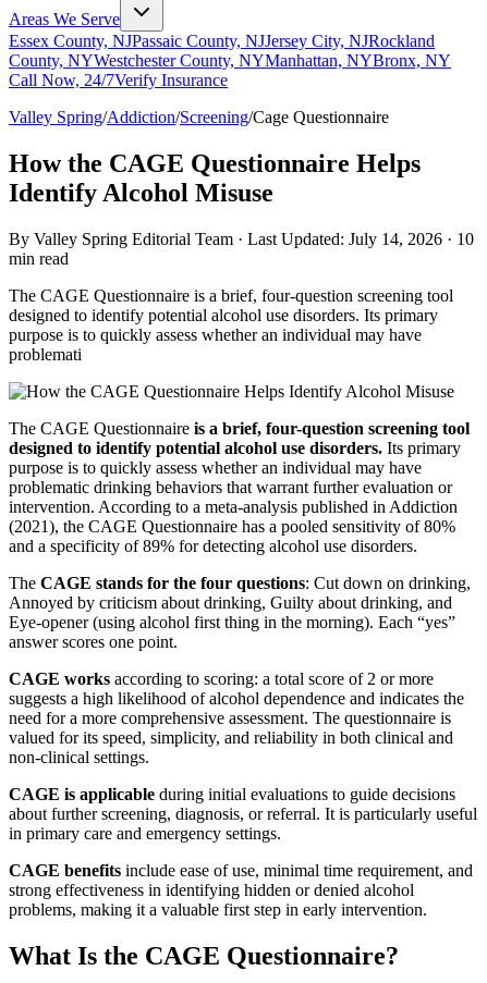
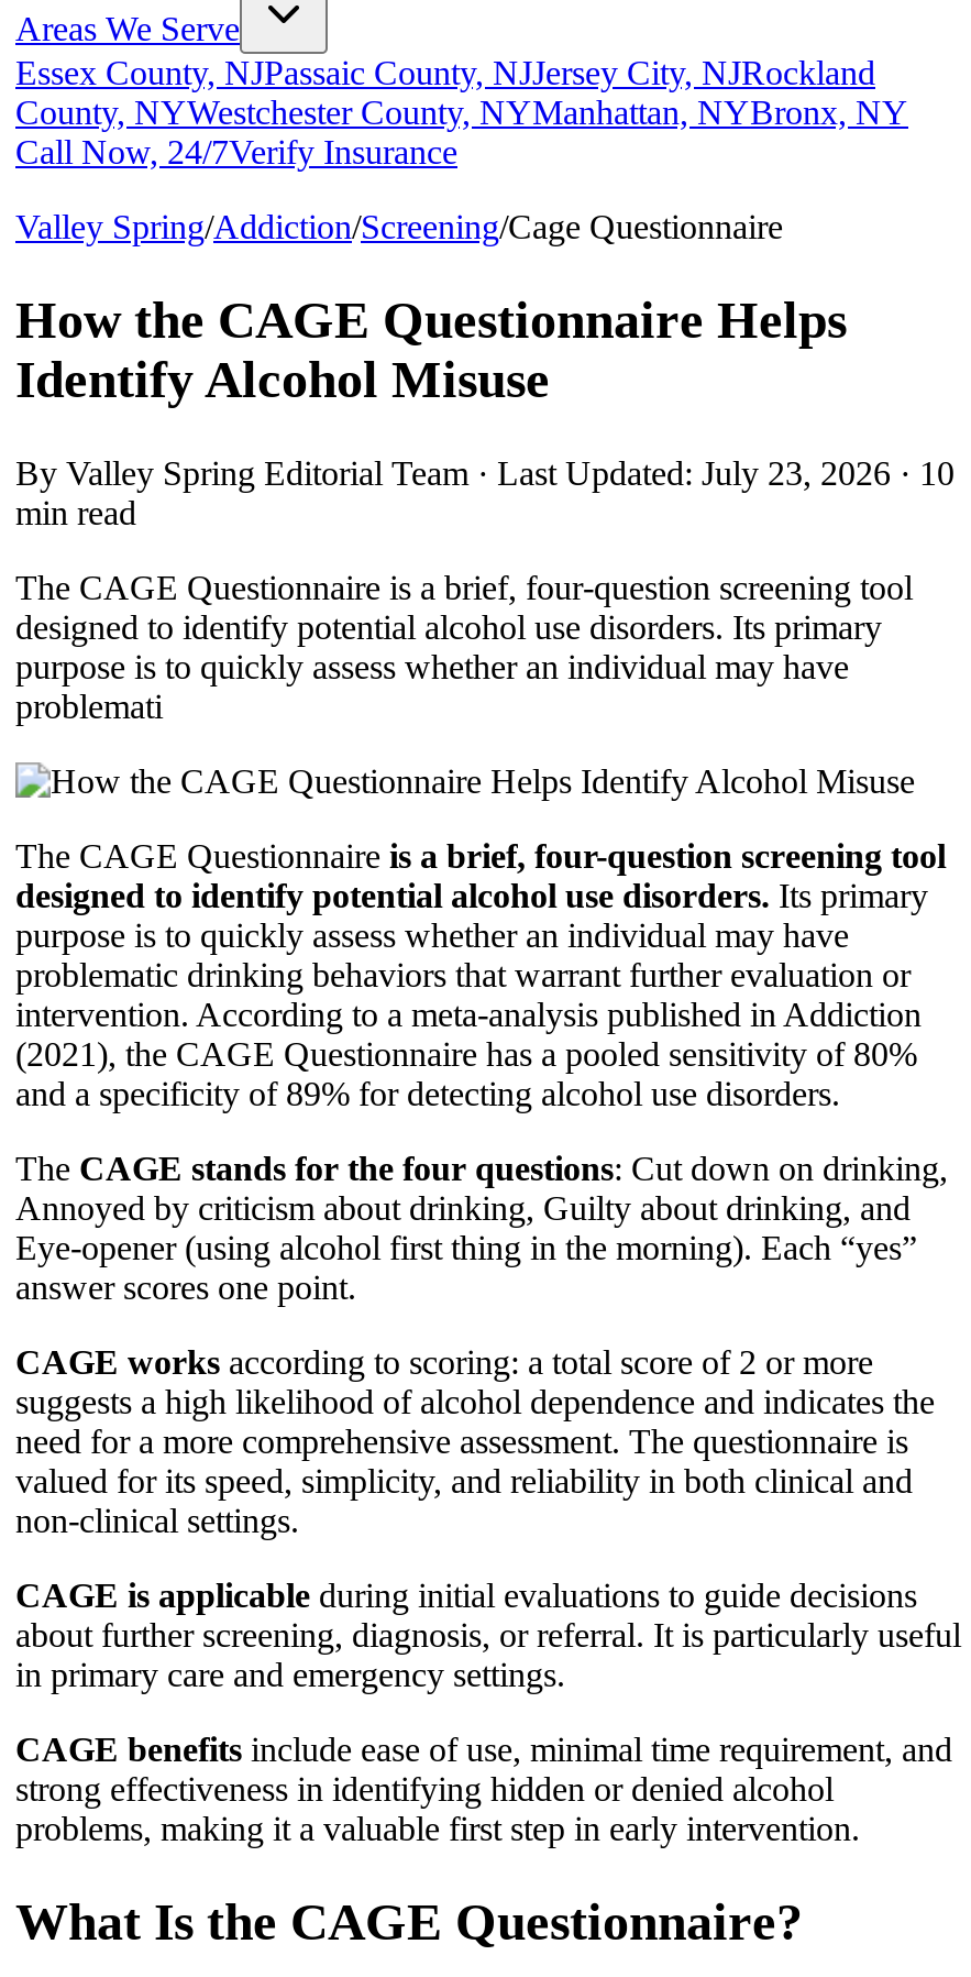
- By Valley Spring Editorial Team · Last Updated: July 14, 2026 · 10
+ By Valley Spring Editorial Team · Last Updated: July 23, 2026 · 10
